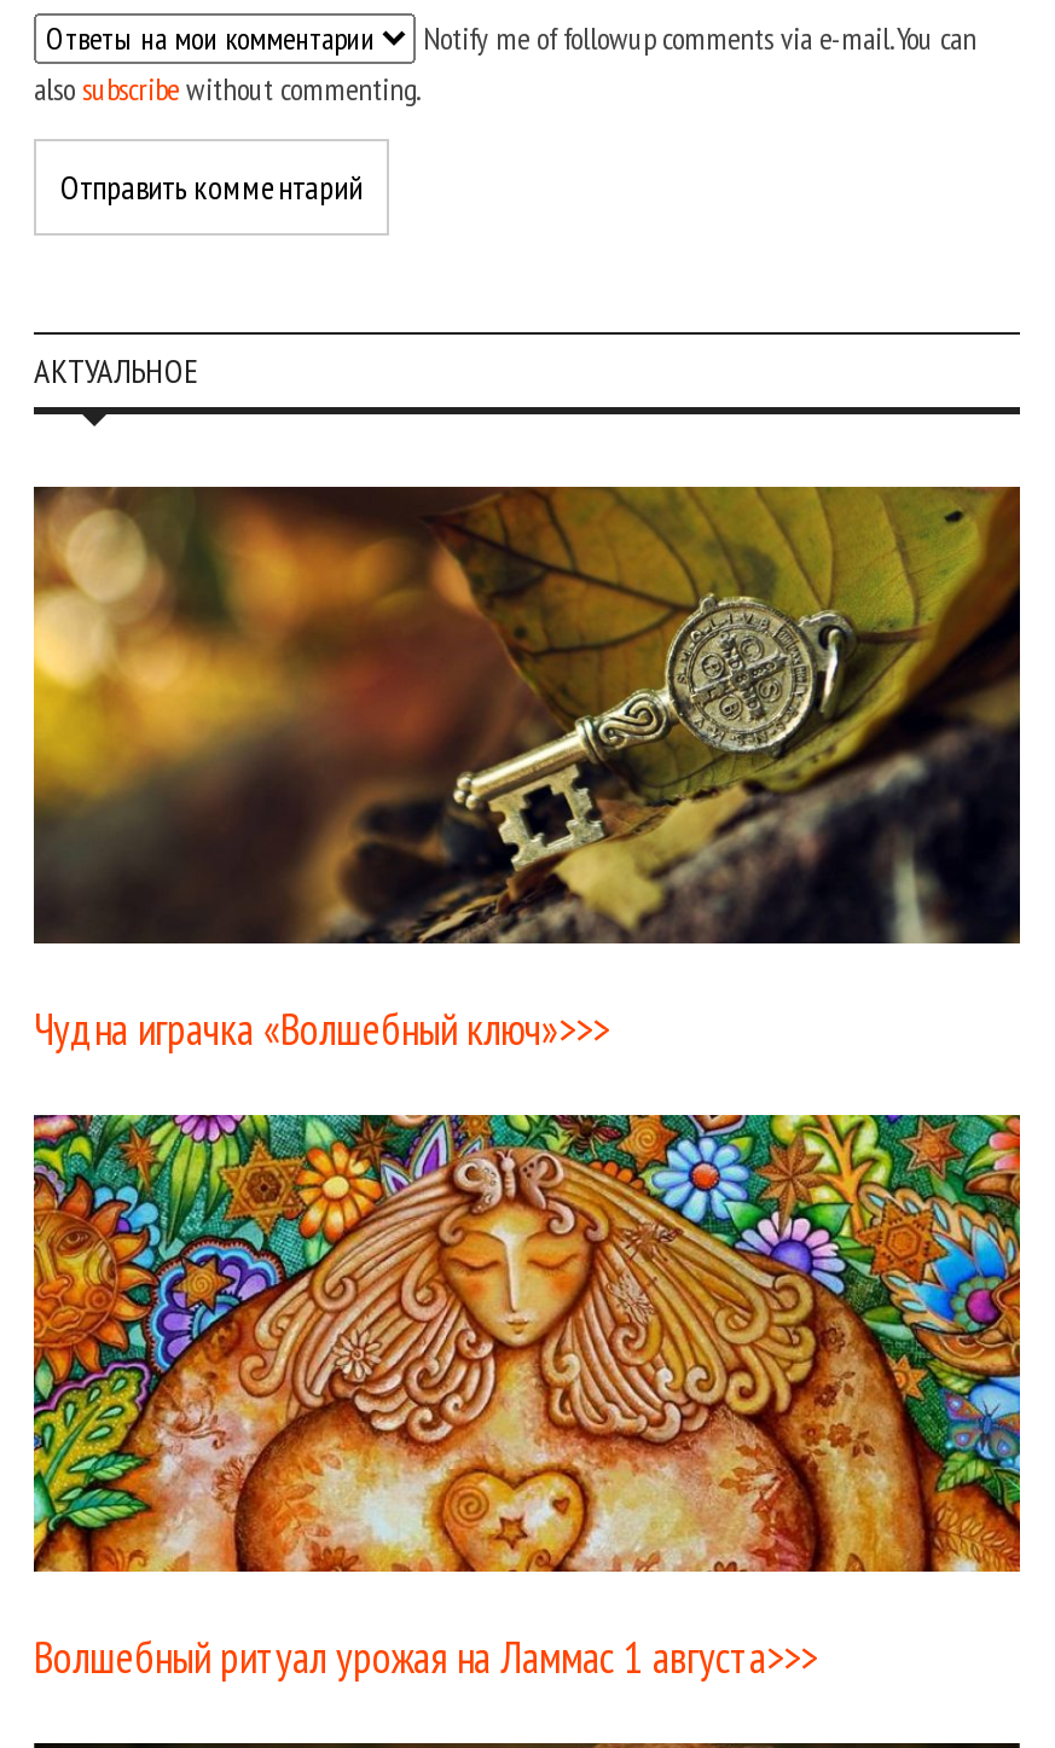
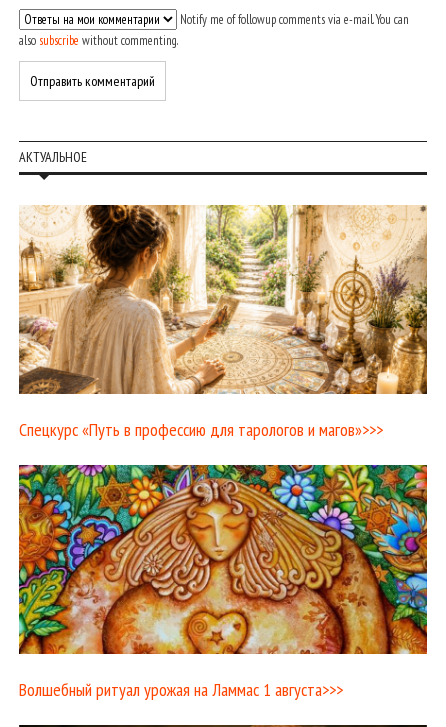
- [image]
- Чудна играчка «Волшебный ключ»>>>
+ [image]
+ Спецкурс «Путь в профессию для тарологов и магов»>>>
